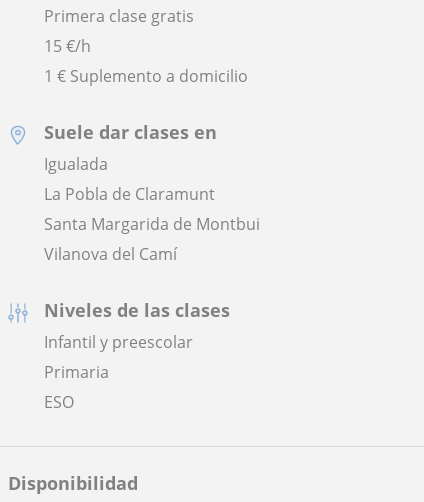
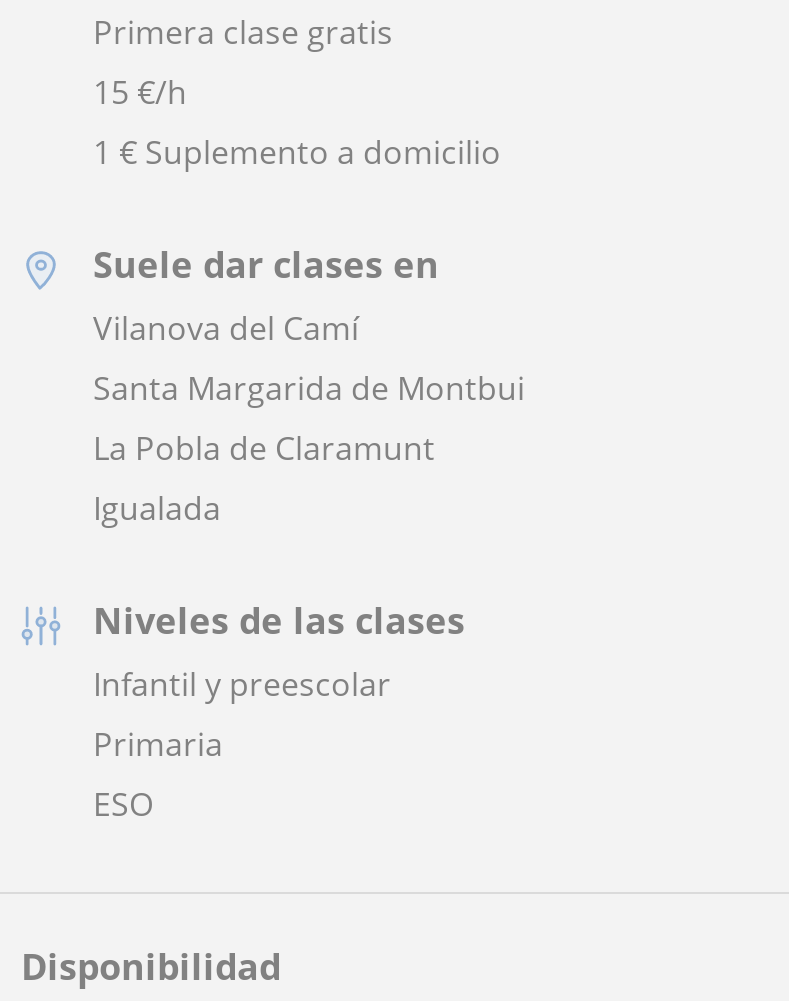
moved down: Igualada

moved up: La Pobla de Claramunt | Santa Margarida de Montbui | Vilanova del Camí
